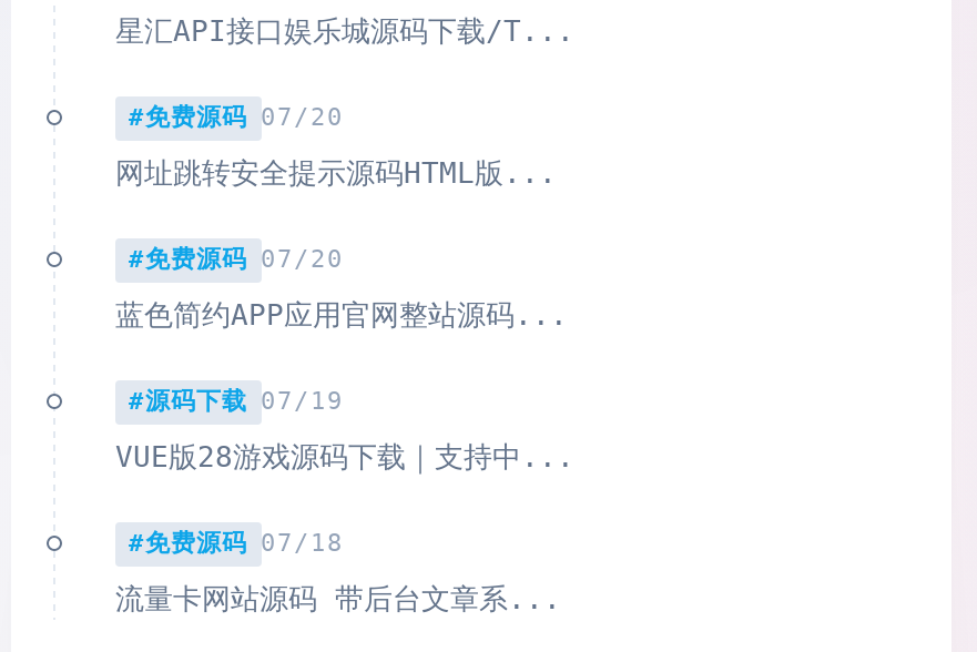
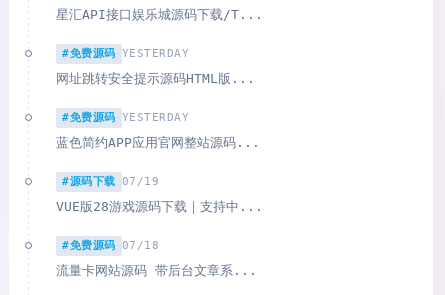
- #免费源码 07/20
+ #免费源码 YESTERDAY

- #免费源码 07/20
+ #免费源码 YESTERDAY
